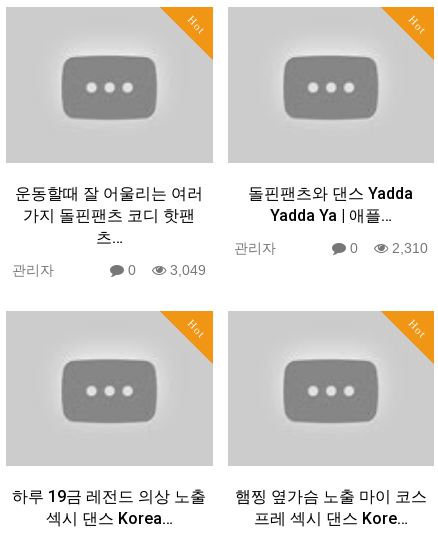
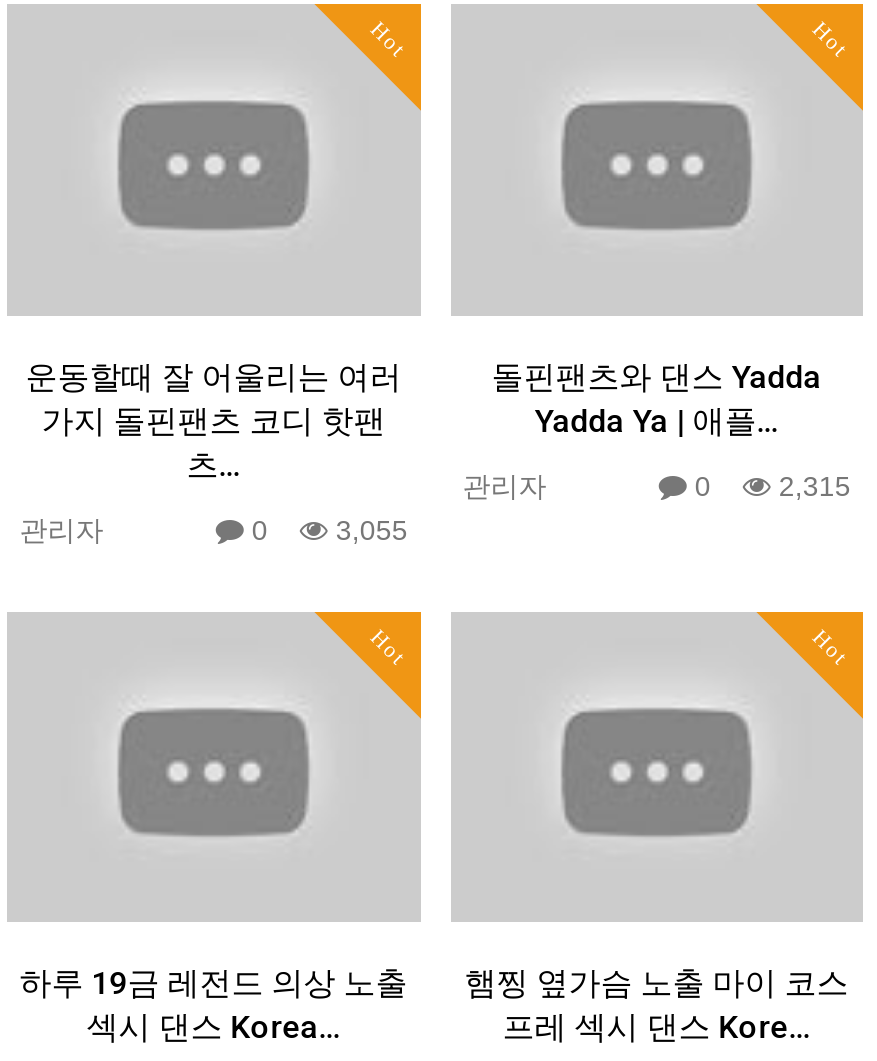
- 0 2,310
+ 0 2,315

- 0 3,049
+ 0 3,055
